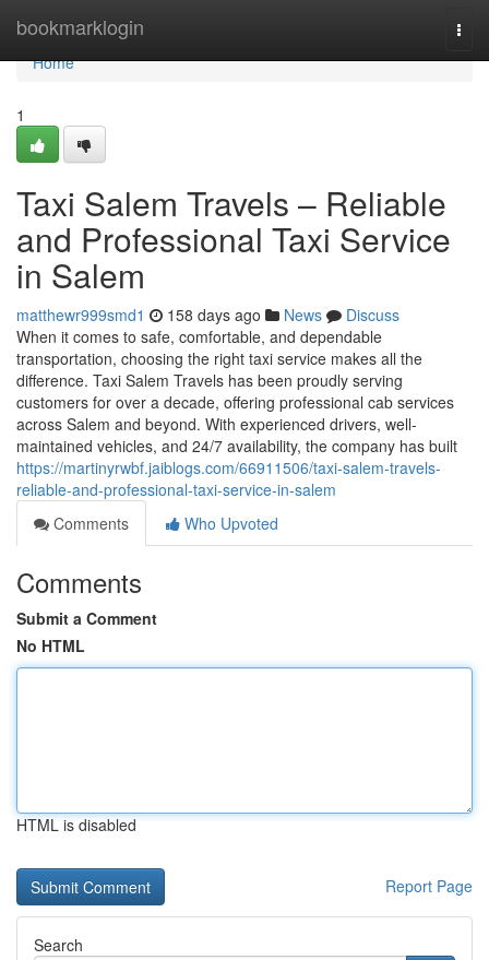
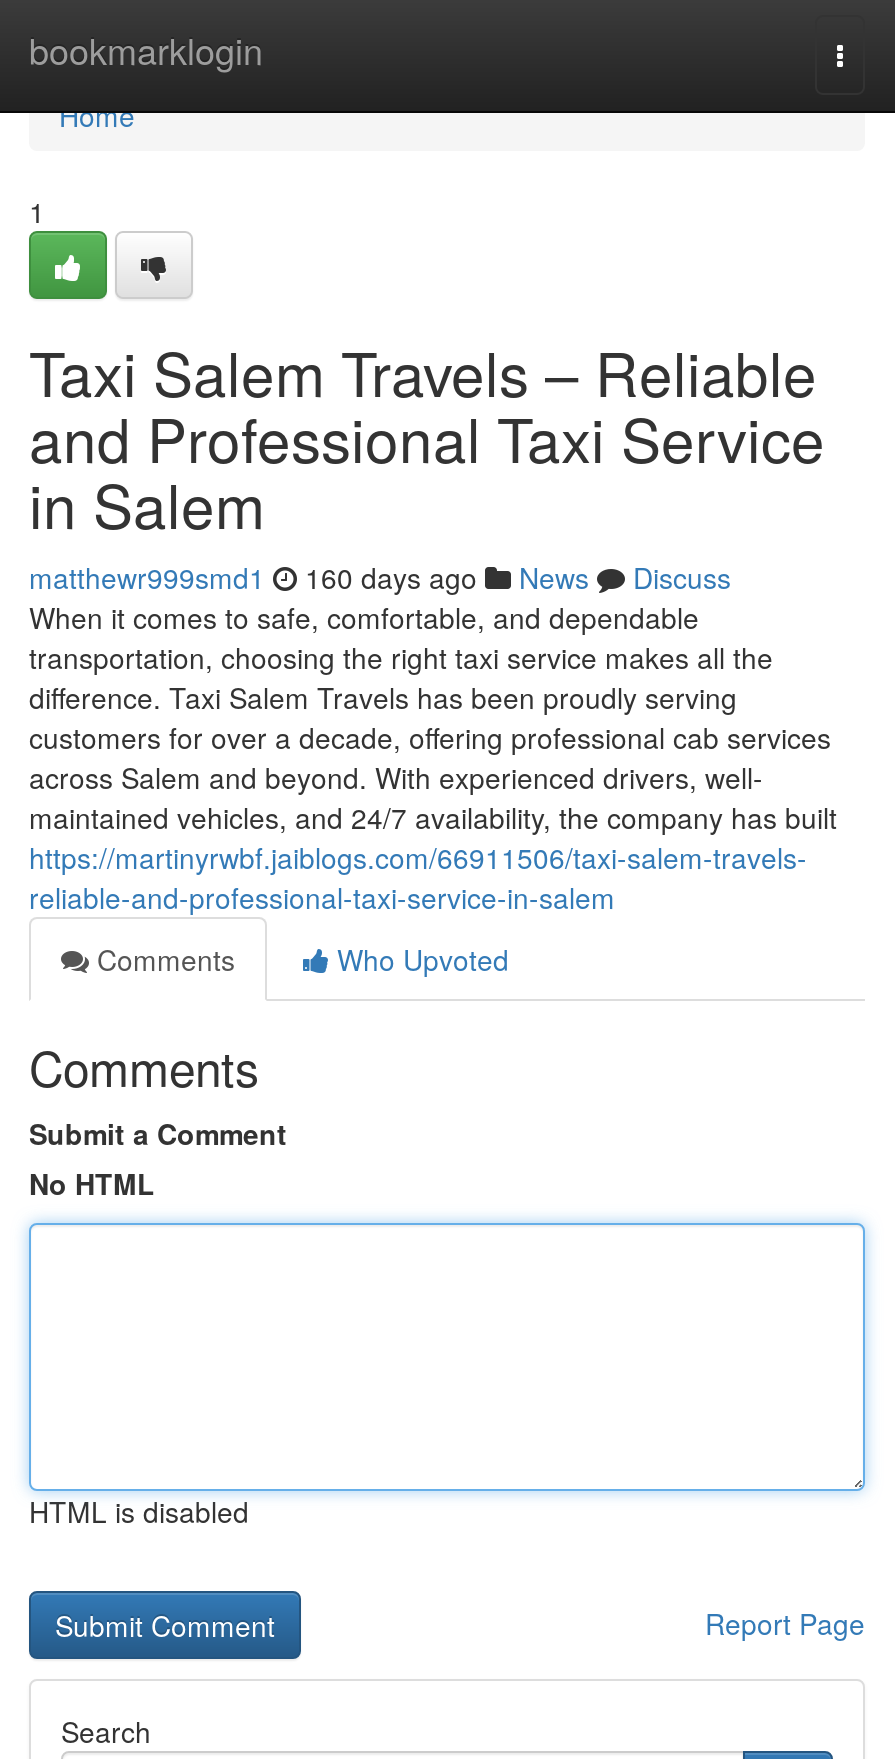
- matthewr999smd1 158 days ago News Discuss
+ matthewr999smd1 160 days ago News Discuss
